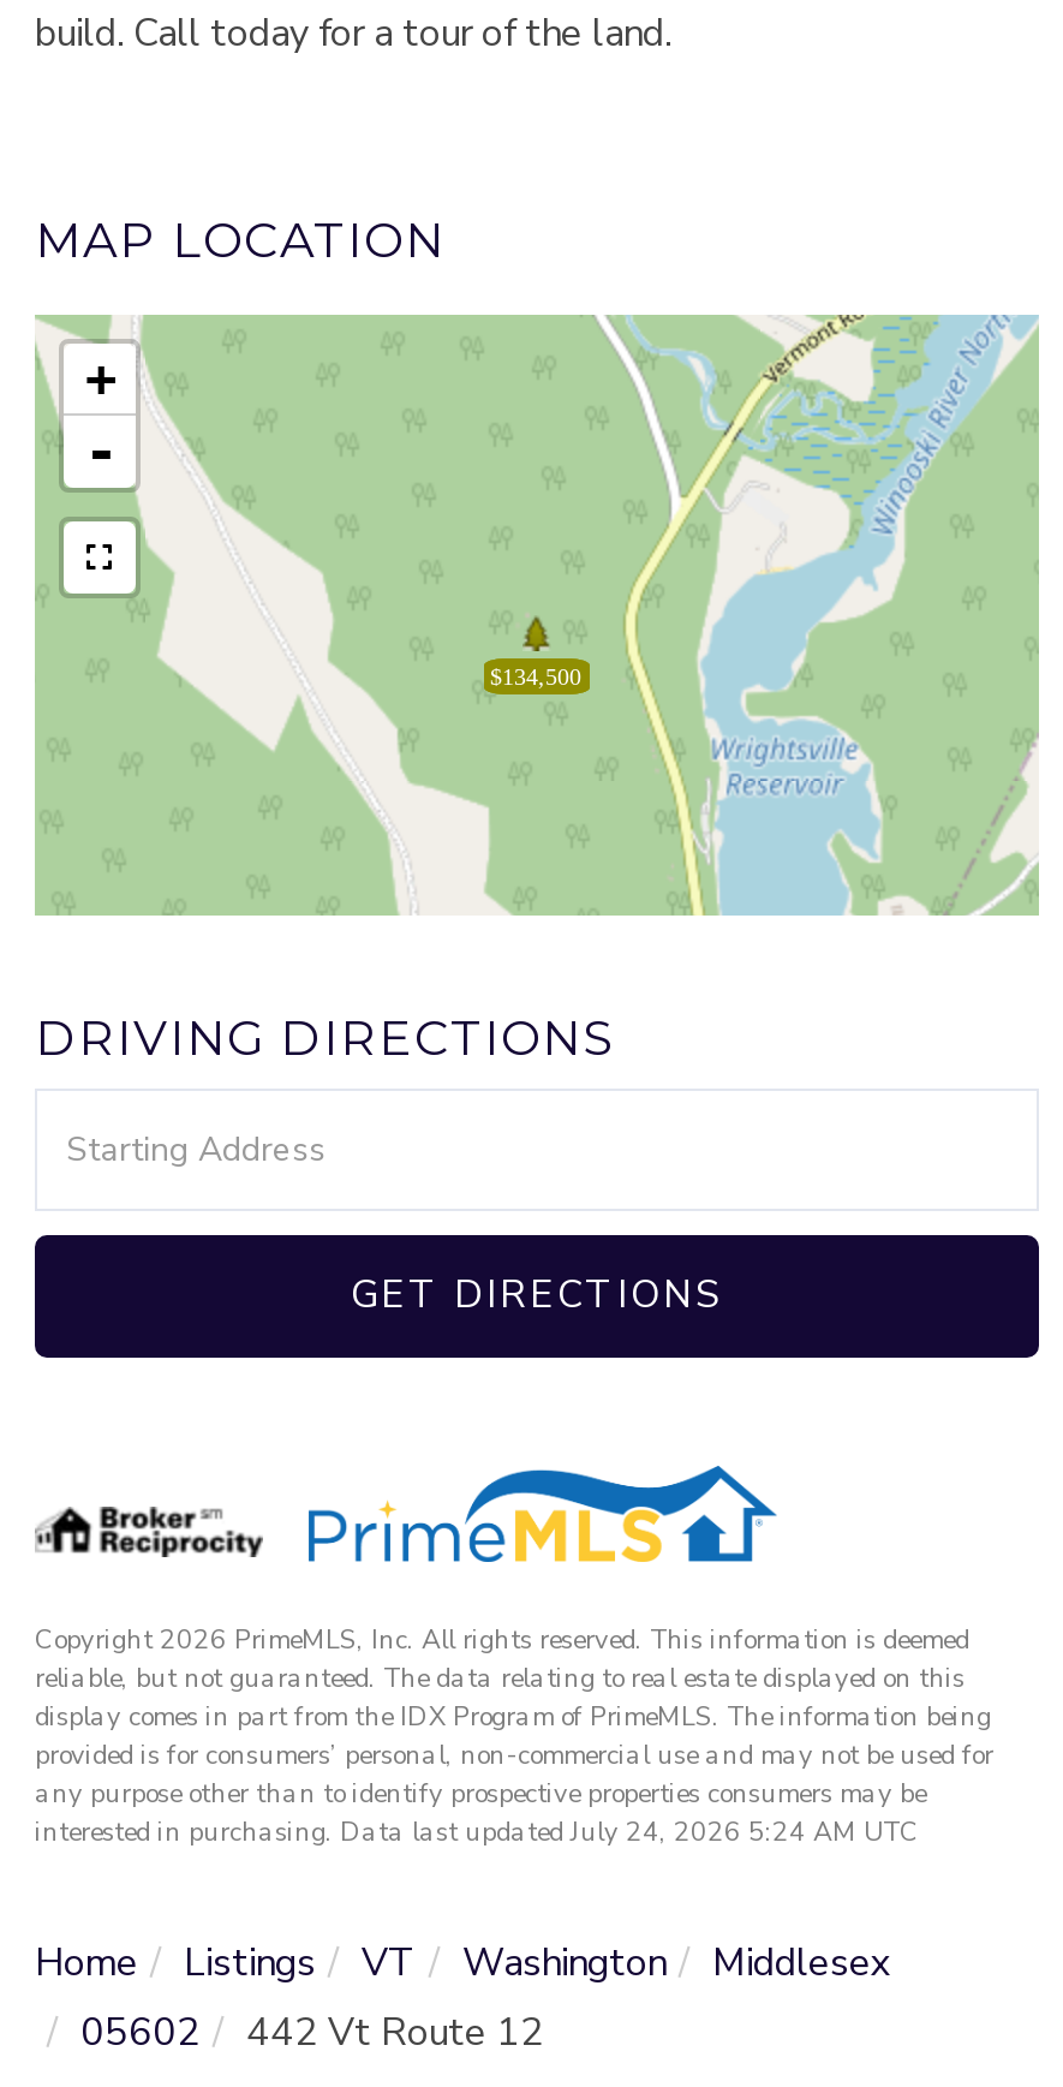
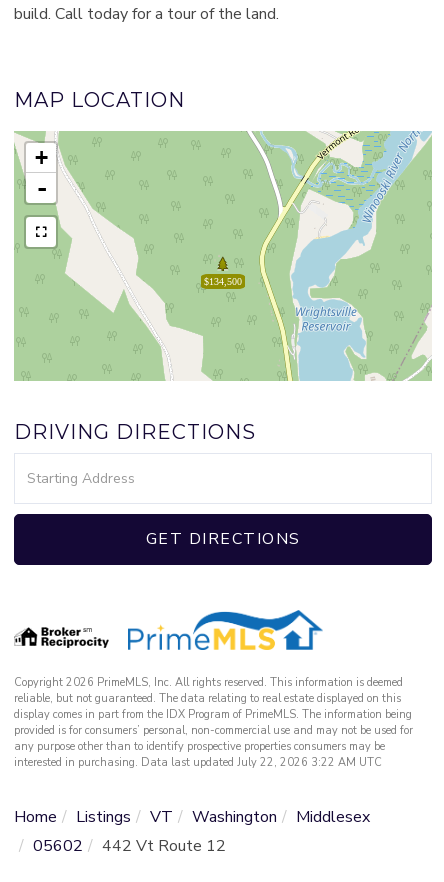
- interested in purchasing. Data last updated July 24, 2026 5:24 AM UTC
+ interested in purchasing. Data last updated July 22, 2026 3:22 AM UTC
